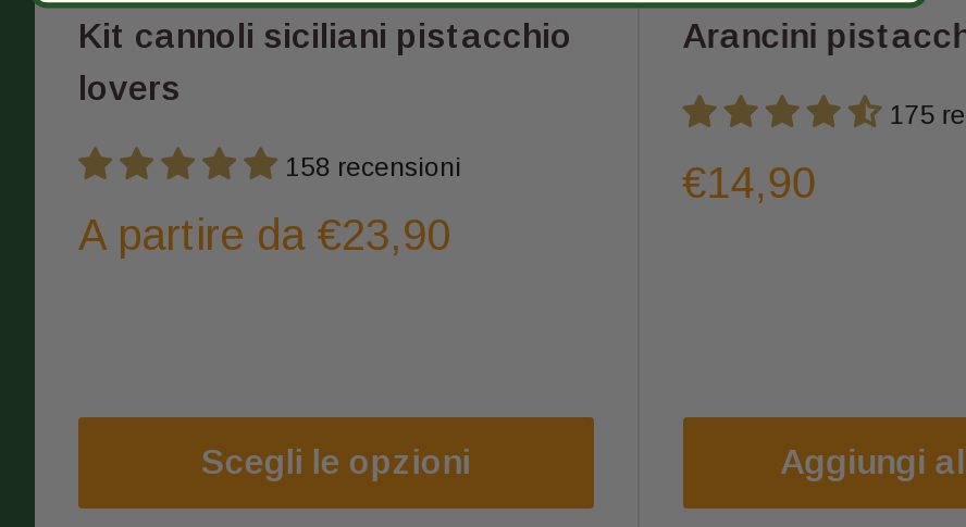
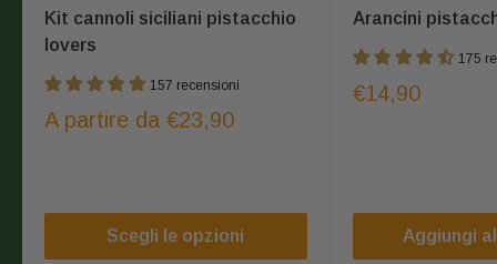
- 158 recensioni
+ 157 recensioni
